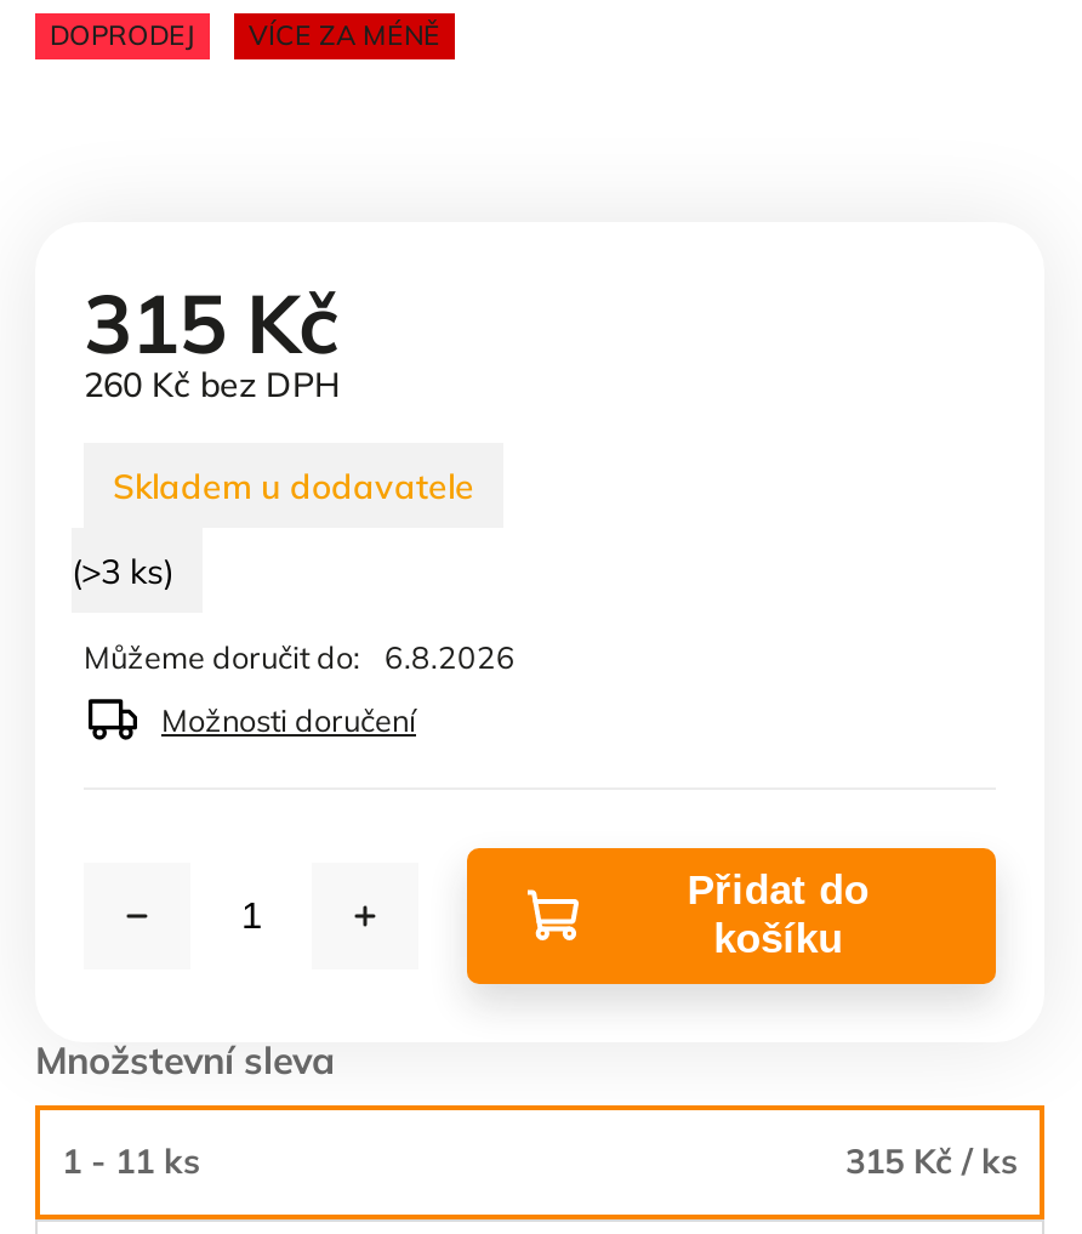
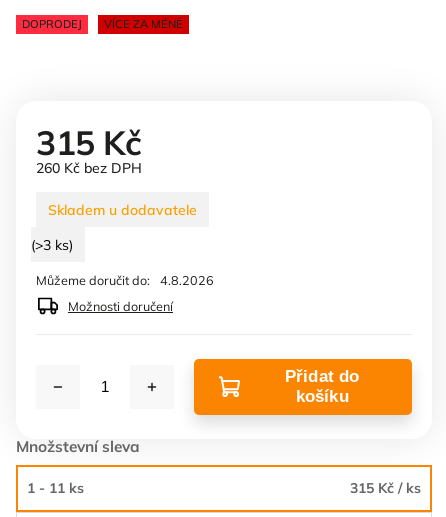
- Můžeme doručit do: 6.8.2026
+ Můžeme doručit do: 4.8.2026
